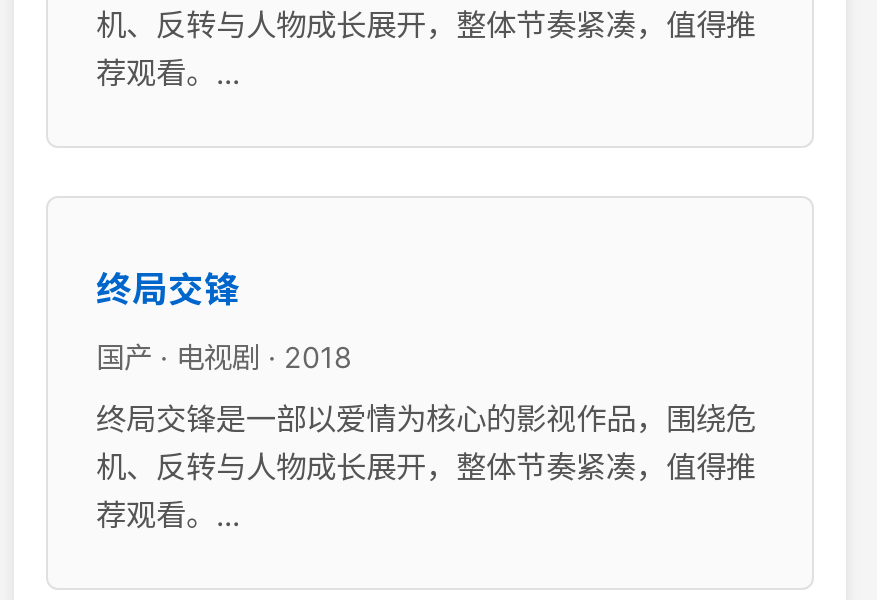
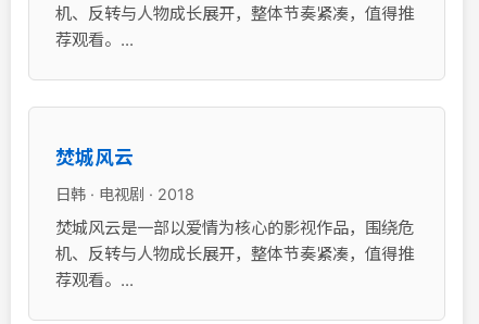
- 终局交锋
+ 焚城风云

- 国产 · 电视剧 · 2018
+ 日韩 · 电视剧 · 2018

- 终局交锋是一部以爱情为核心的影视作品，围绕危
+ 焚城风云是一部以爱情为核心的影视作品，围绕危
